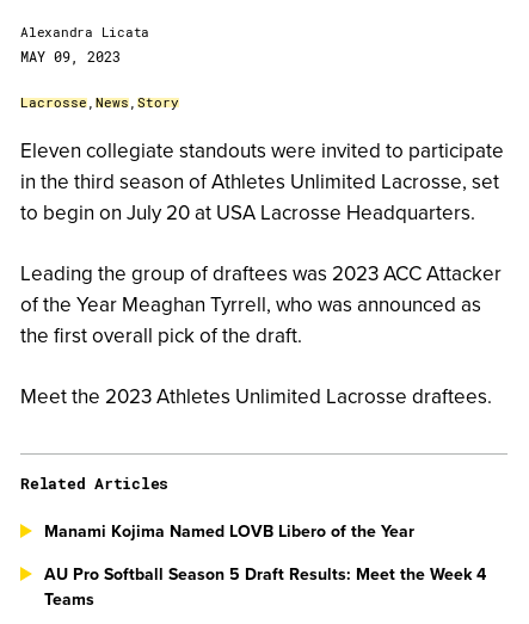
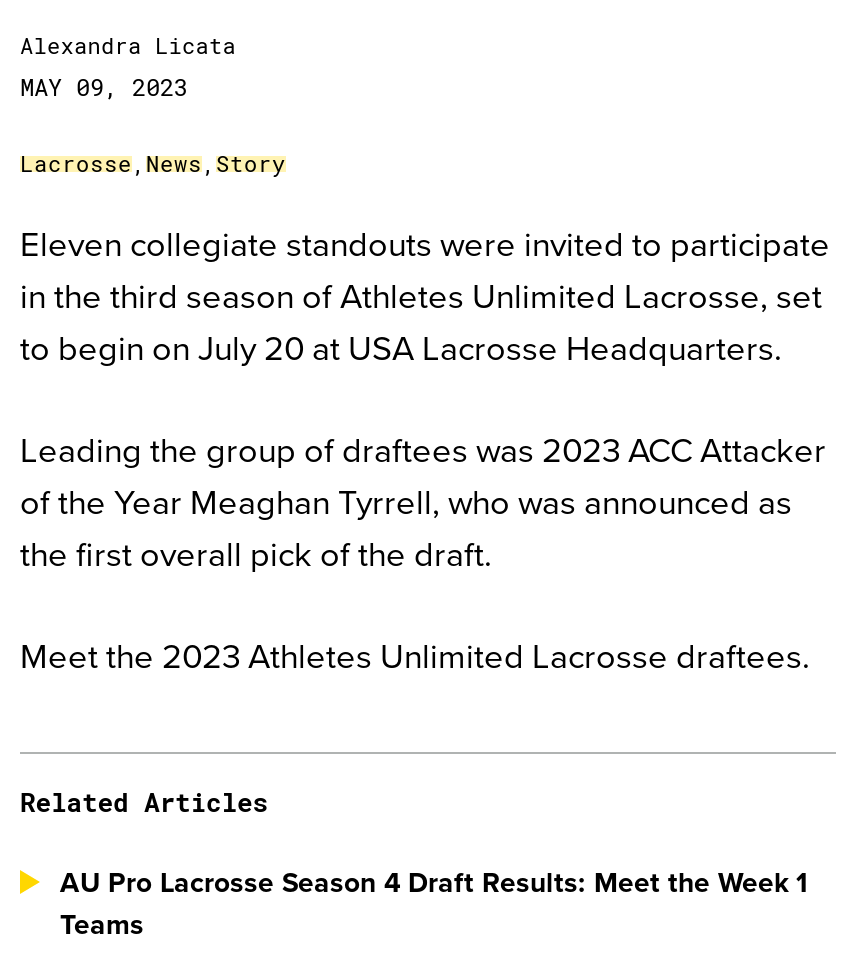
- Manami Kojima Named LOVB Libero of the Year
- AU Pro Softball Season 5 Draft Results: Meet the Week 4
+ AU Pro Lacrosse Season 4 Draft Results: Meet the Week 1
